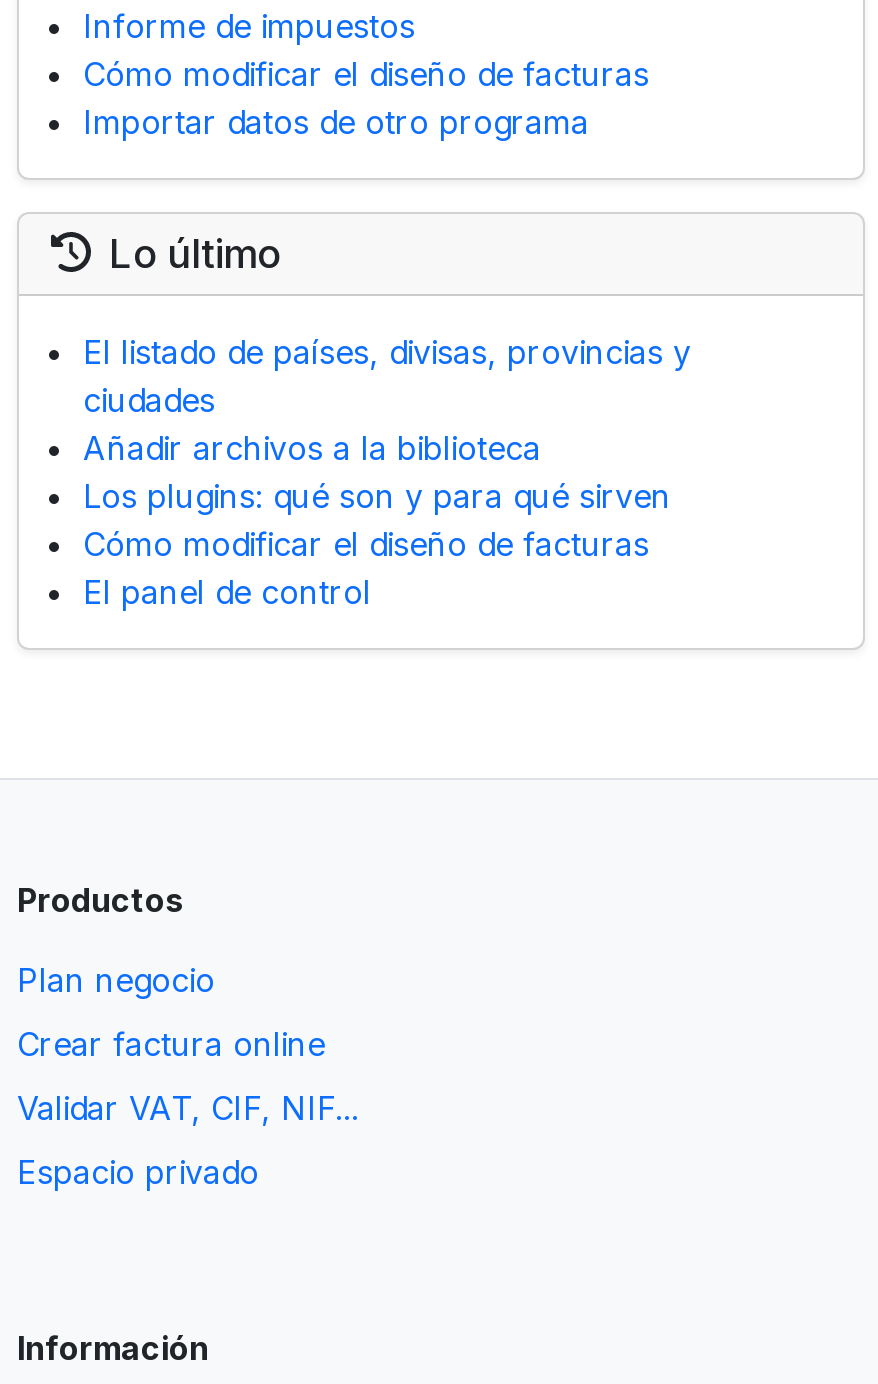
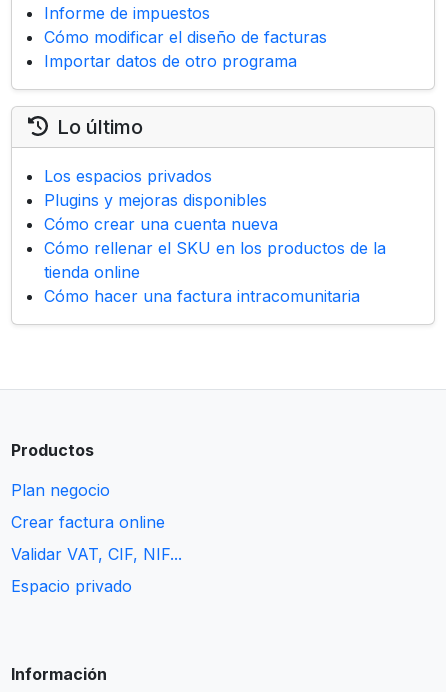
- El listado de países, divisas, provincias y
- ciudades
- Añadir archivos a la biblioteca
- Los plugins: qué son y para qué sirven
- Cómo modificar el diseño de facturas
- El panel de control
+ Los espacios privados
+ Plugins y mejoras disponibles
+ Cómo crear una cuenta nueva
+ Cómo rellenar el SKU en los productos de la
+ tienda online
+ Cómo hacer una factura intracomunitaria
